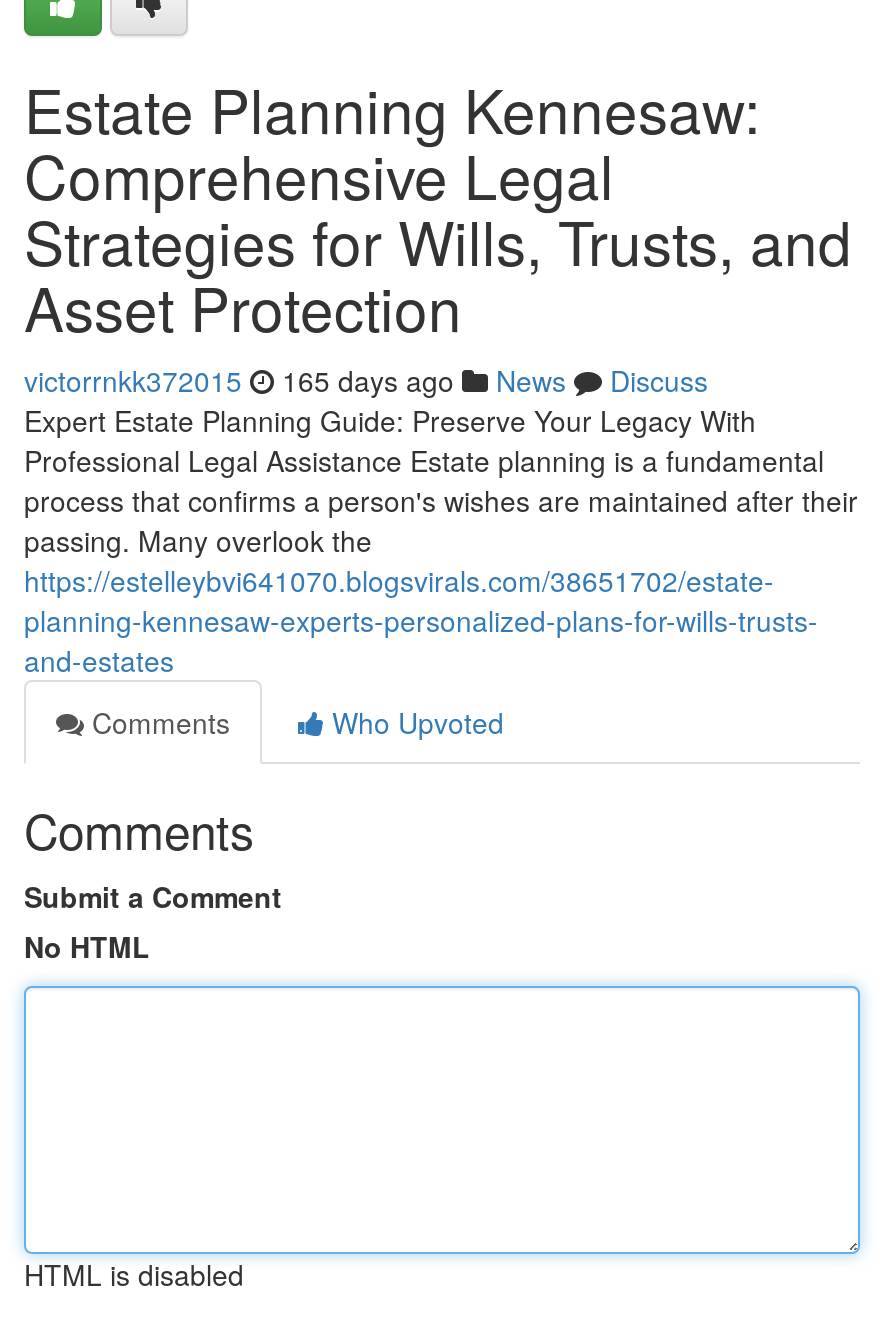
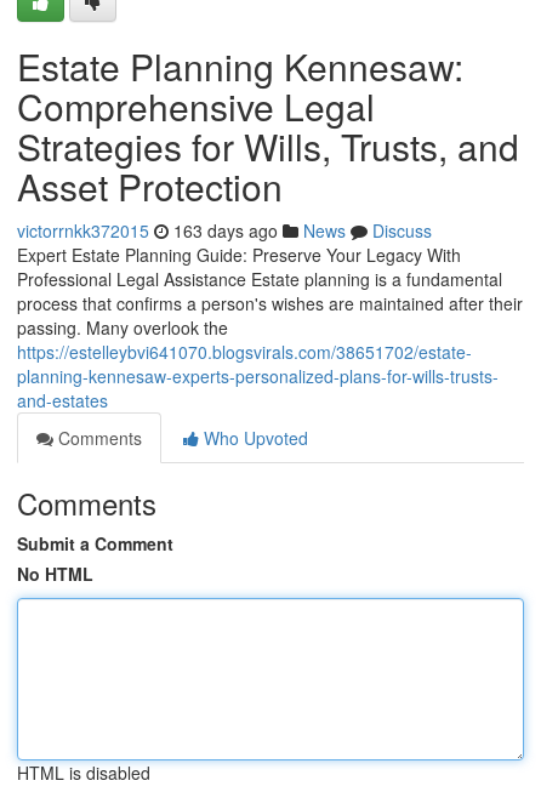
- victorrnkk372015 165 days ago News Discuss
+ victorrnkk372015 163 days ago News Discuss
